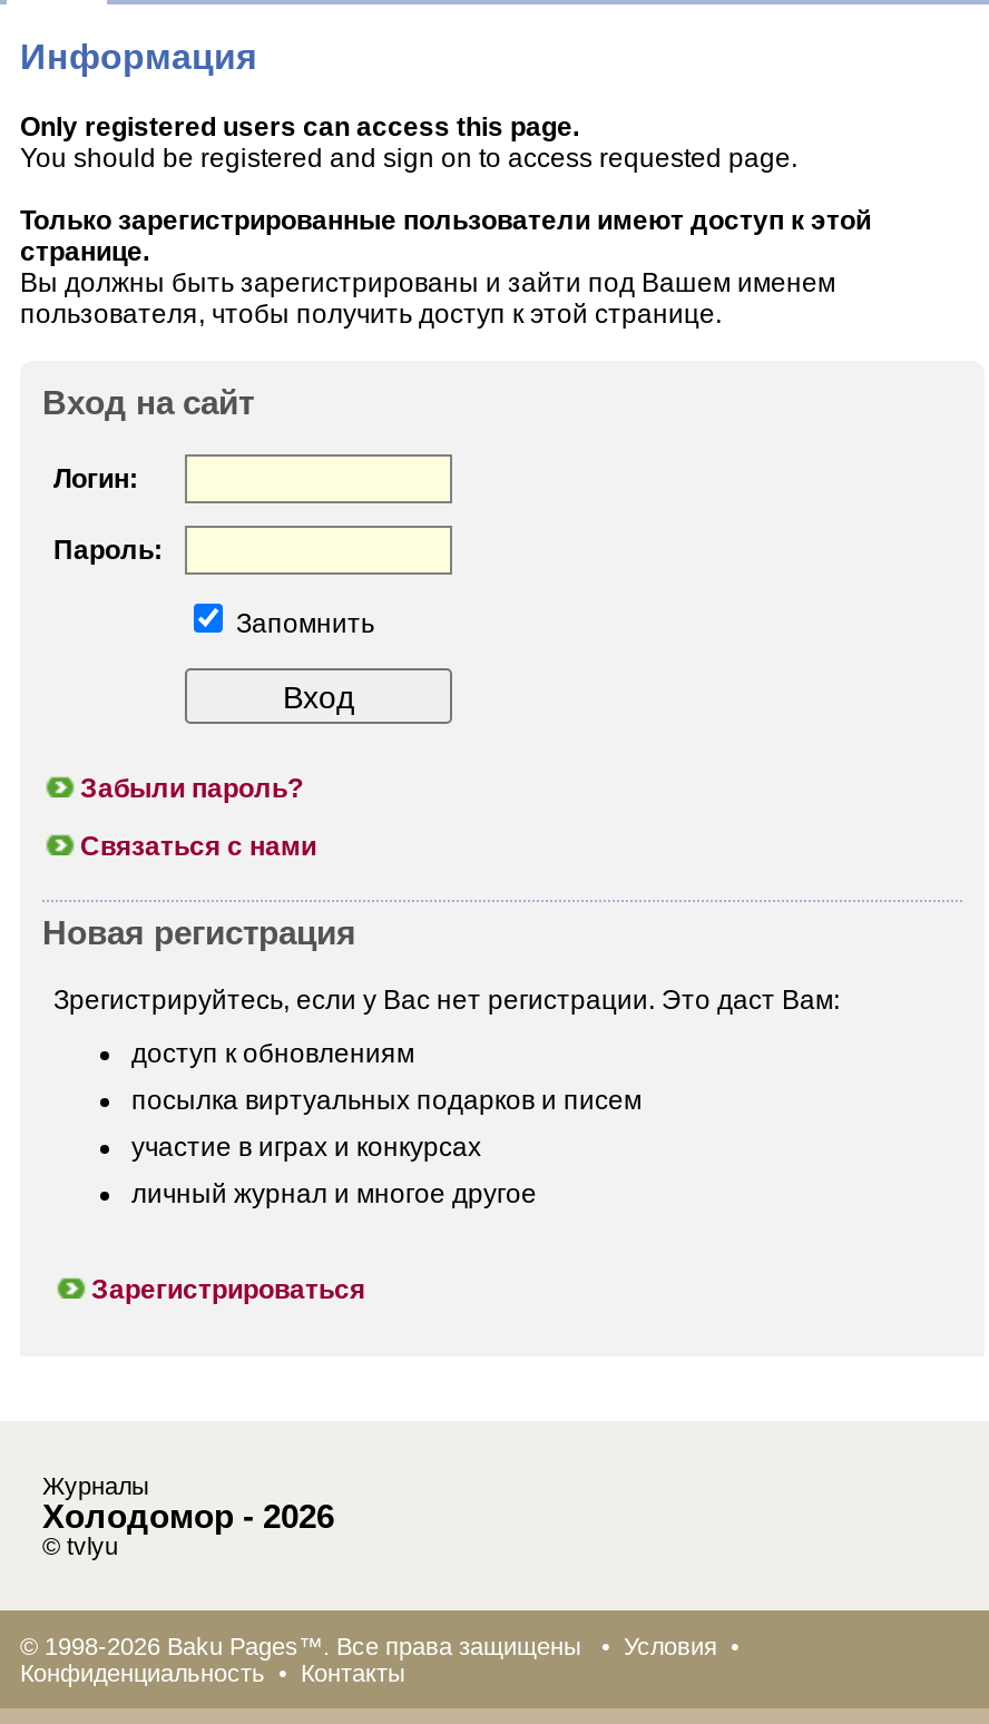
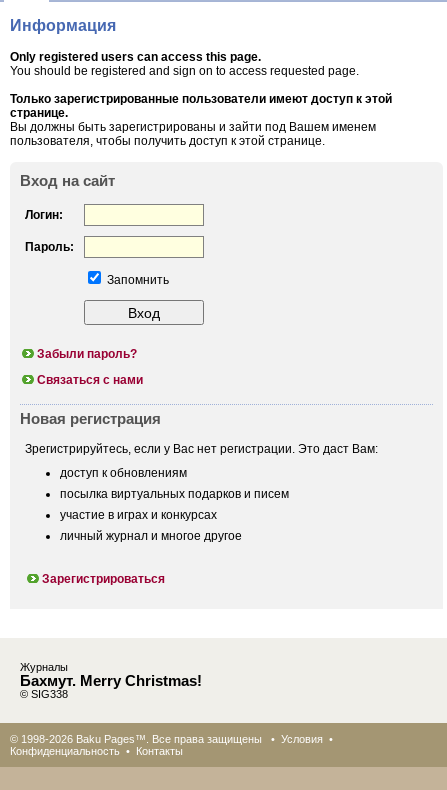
- Холодомор - 2026
- © tvlyu
+ Бахмут. Merry Christmas!
+ © SIG338
